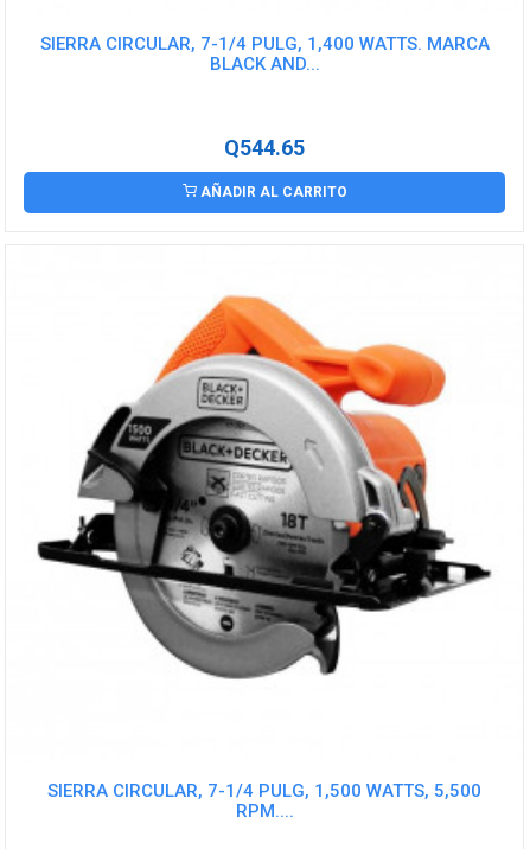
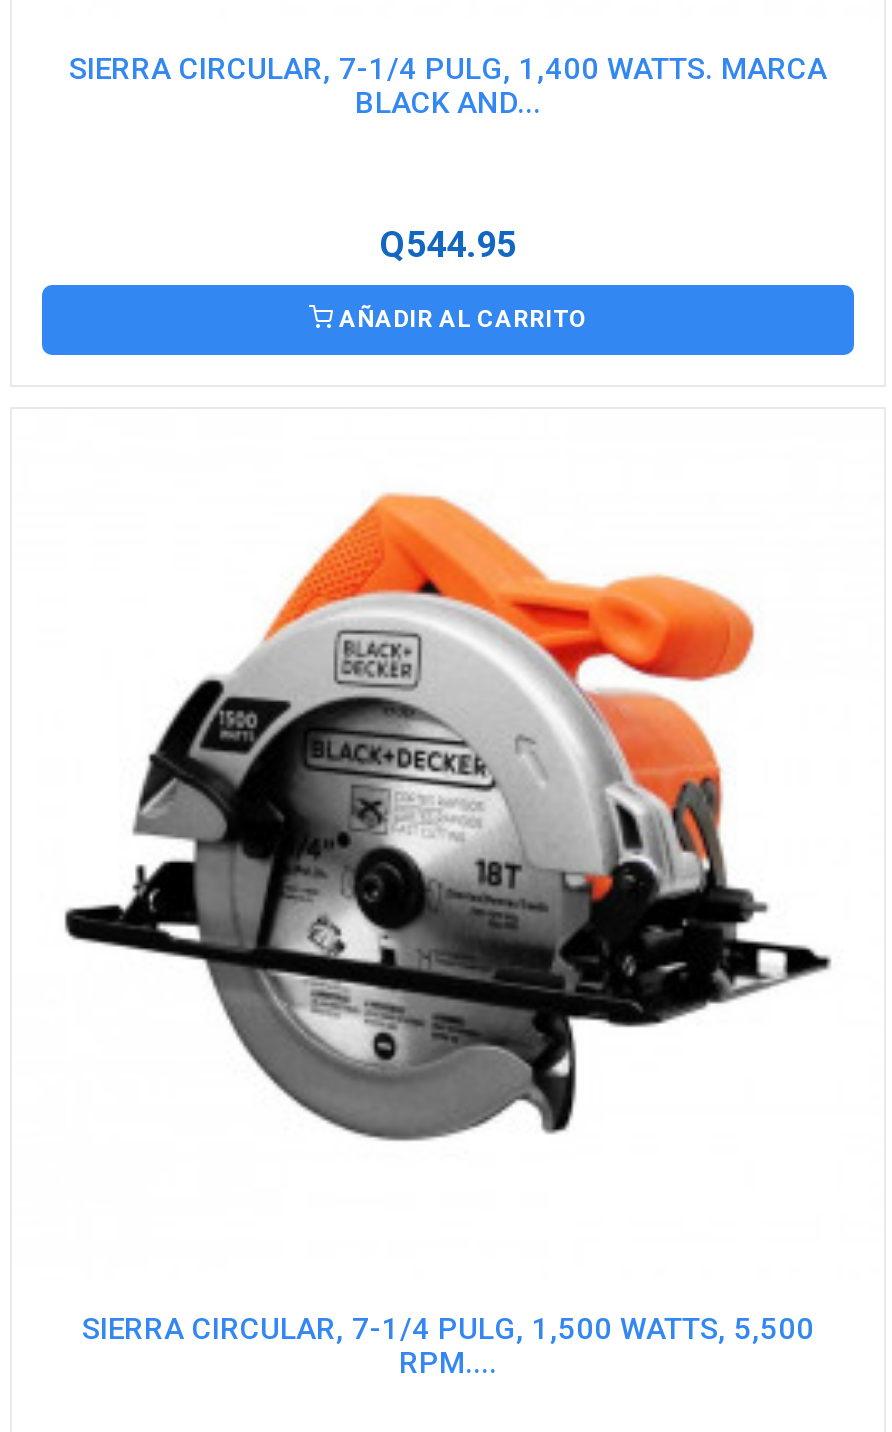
- Q544.65
+ Q544.95
